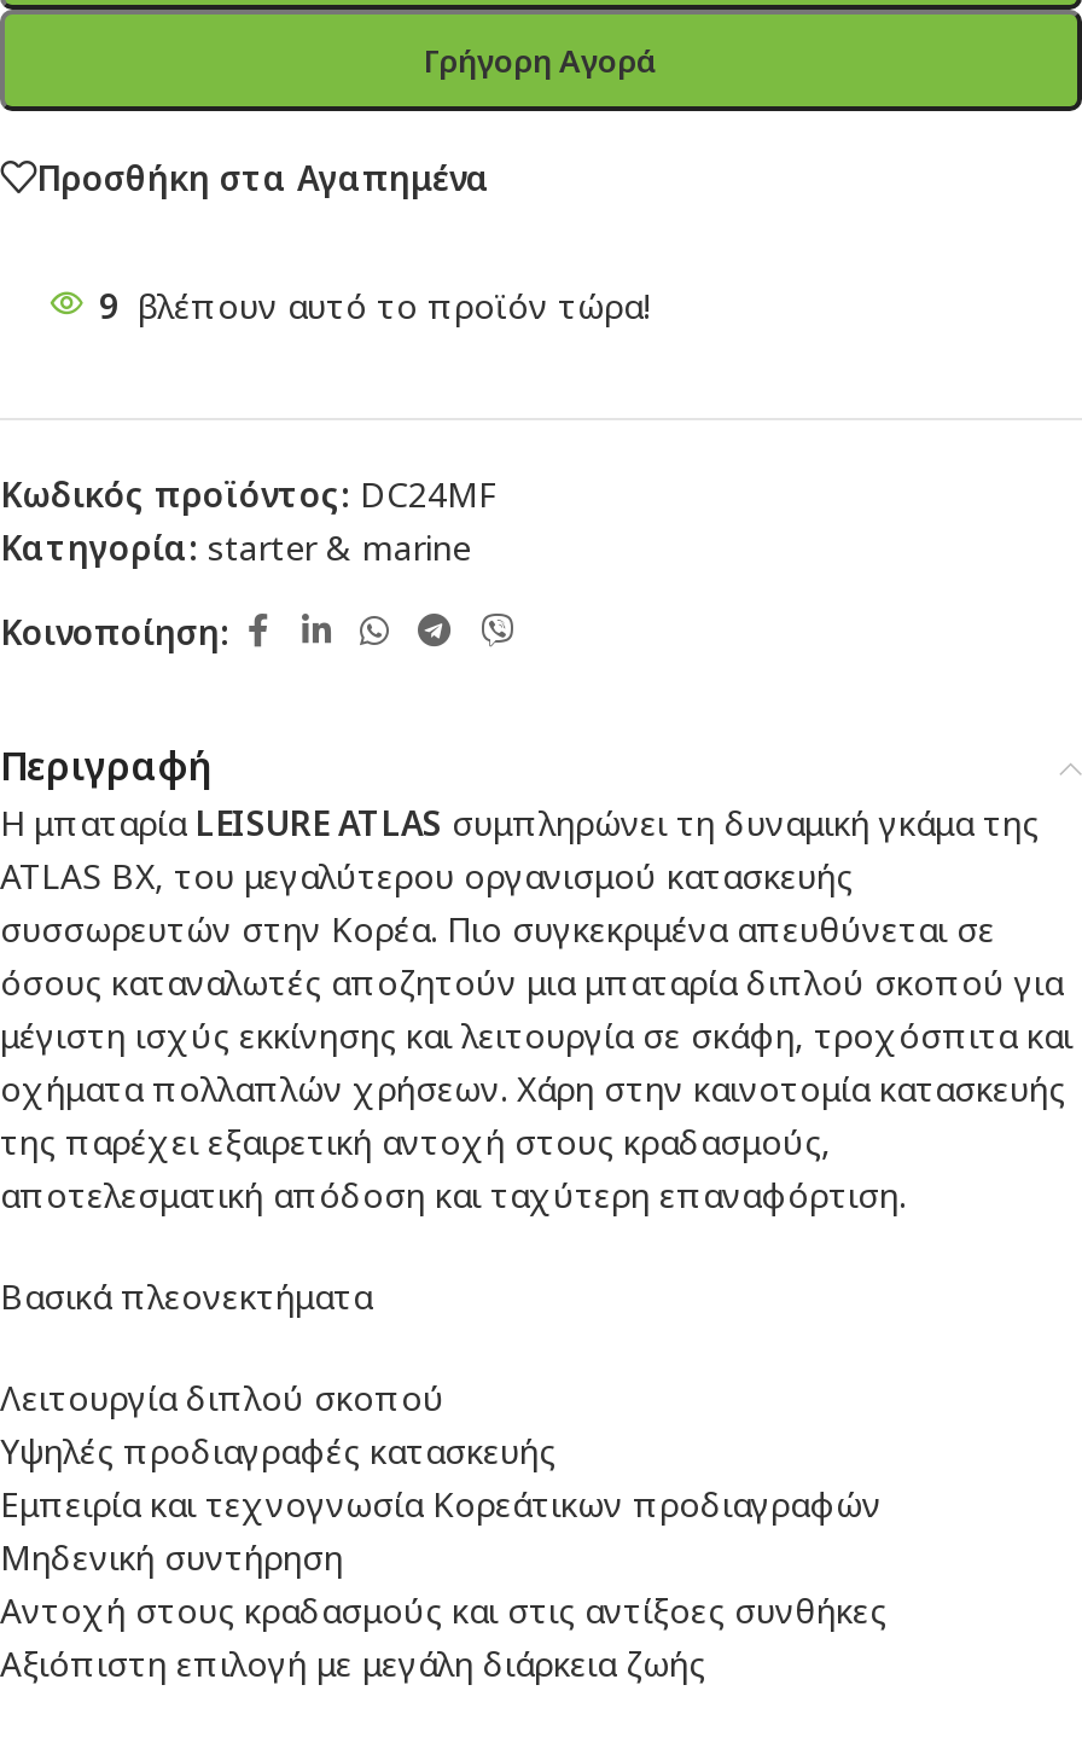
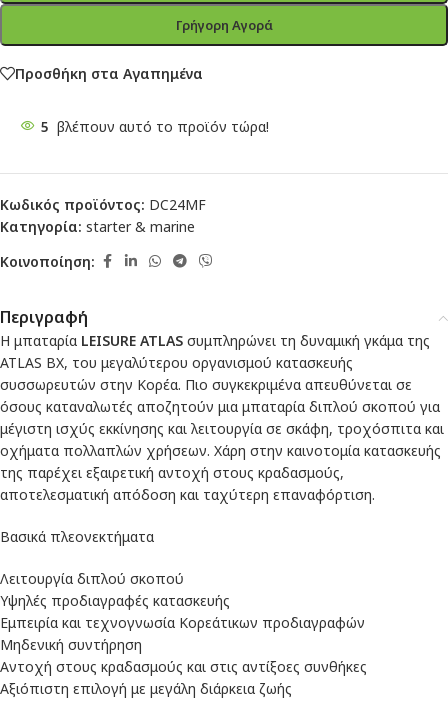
- 9 βλέπουν αυτό το προϊόν τώρα!
+ 5 βλέπουν αυτό το προϊόν τώρα!
